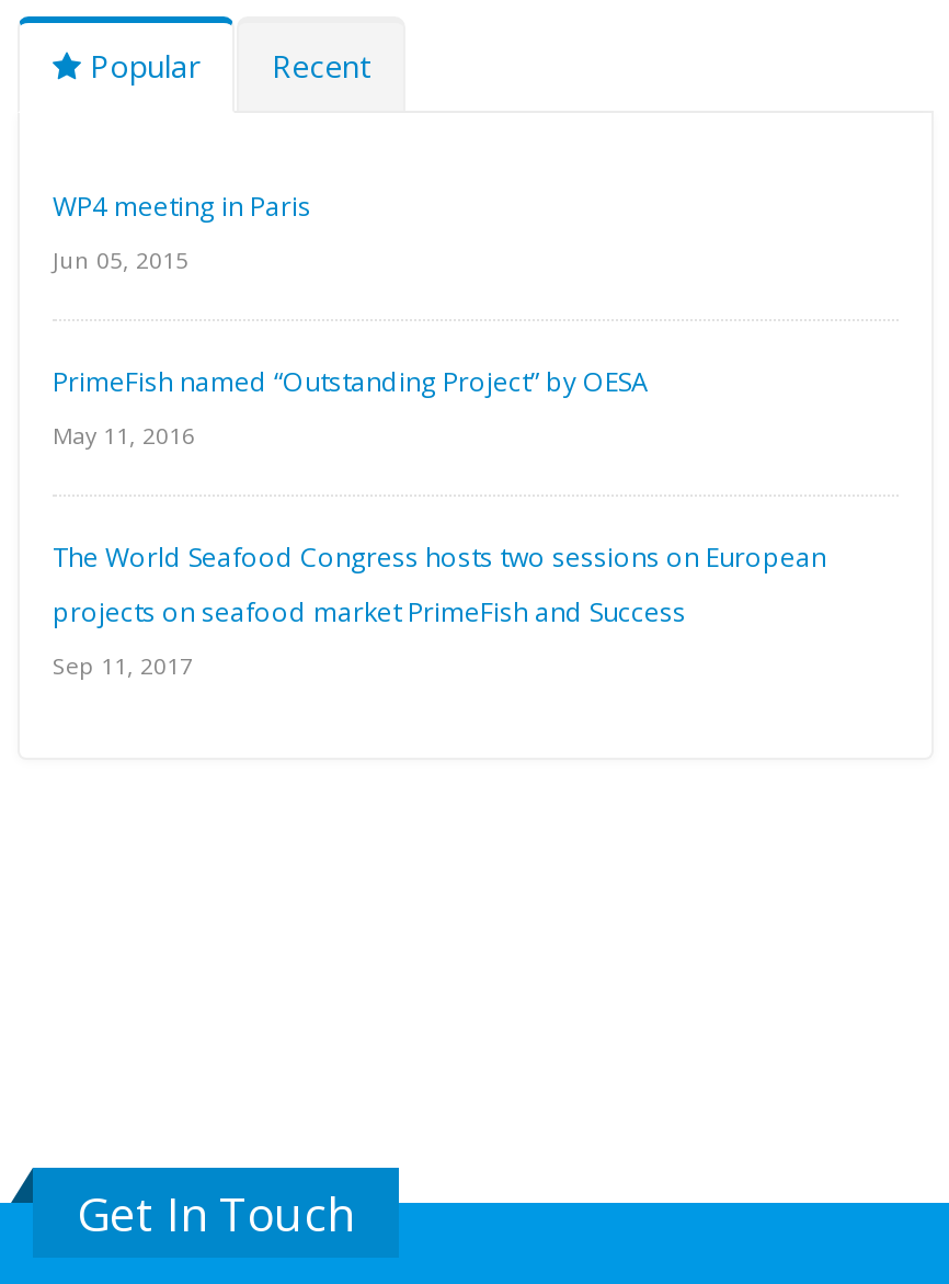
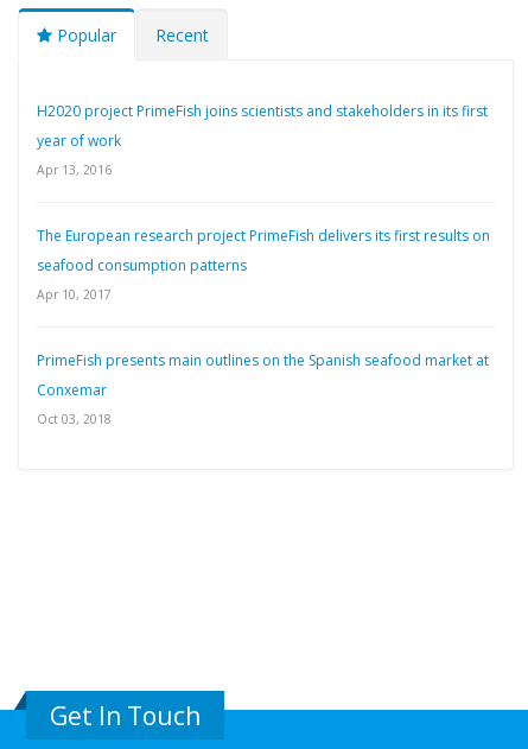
- WP4 meeting in Paris
- Jun 05, 2015
- PrimeFish named “Outstanding Project” by OESA
- May 11, 2016
- The World Seafood Congress hosts two sessions on European
- projects on seafood market PrimeFish and Success
- Sep 11, 2017
+ H2020 project PrimeFish joins scientists and stakeholders in its first
+ year of work
+ Apr 13, 2016
+ The European research project PrimeFish delivers its first results on
+ seafood consumption patterns
+ Apr 10, 2017
+ PrimeFish presents main outlines on the Spanish seafood market at
+ Conxemar
+ Oct 03, 2018
